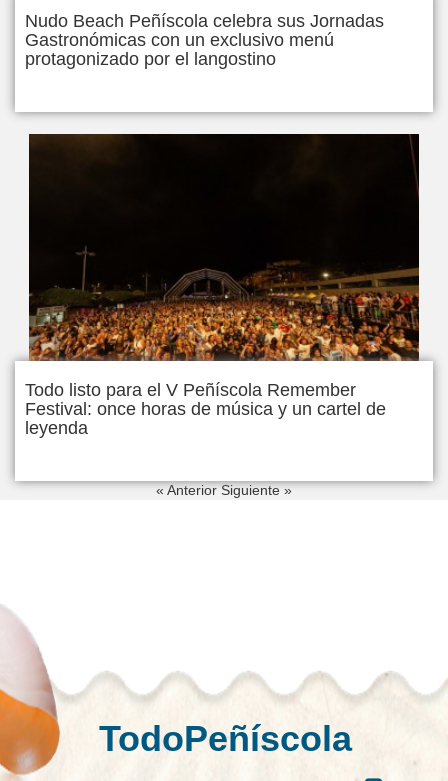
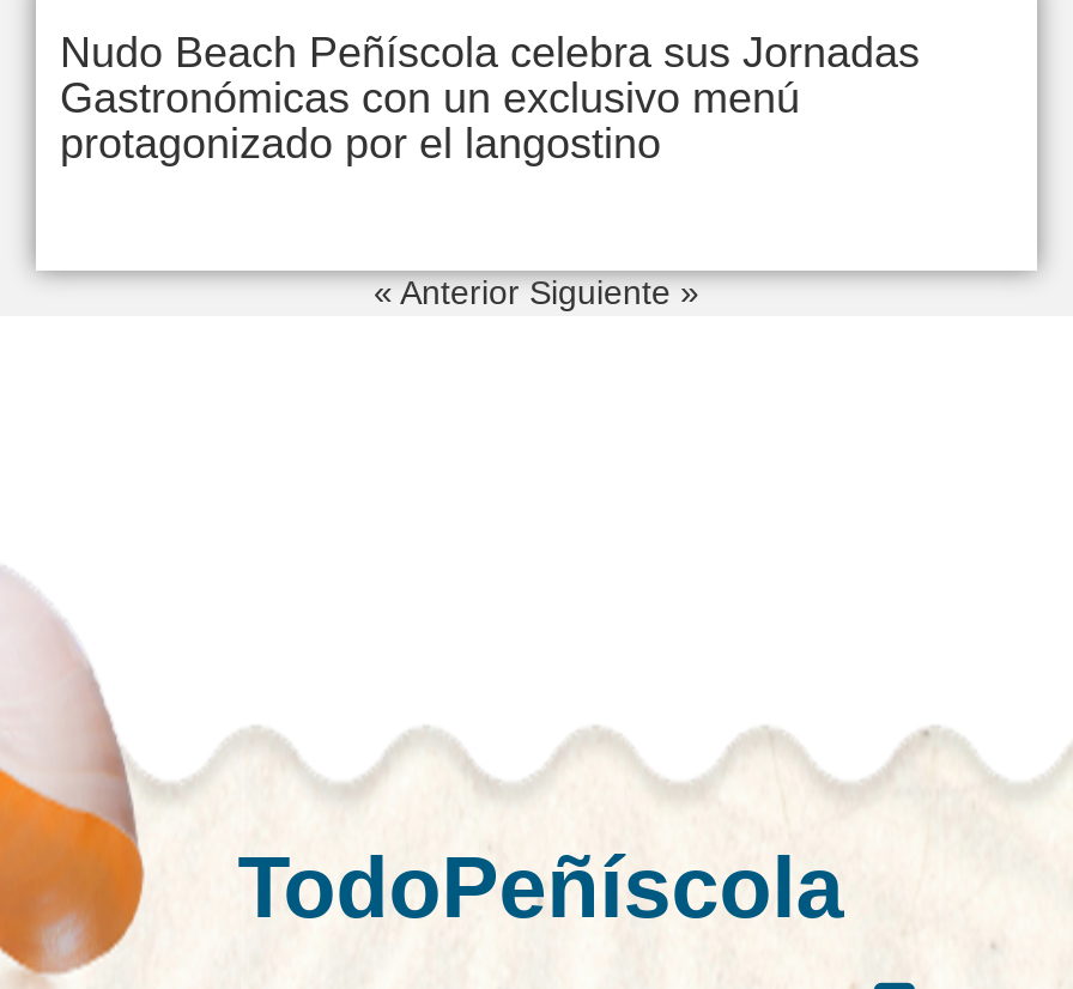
- [image]
- Todo listo para el V Peñíscola Remember
- Festival: once horas de música y un cartel de
- leyenda
